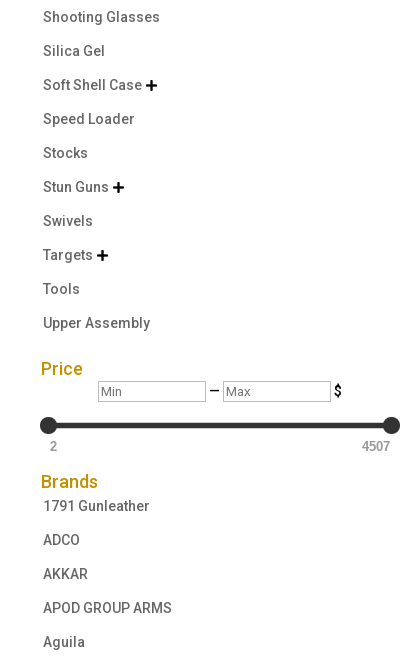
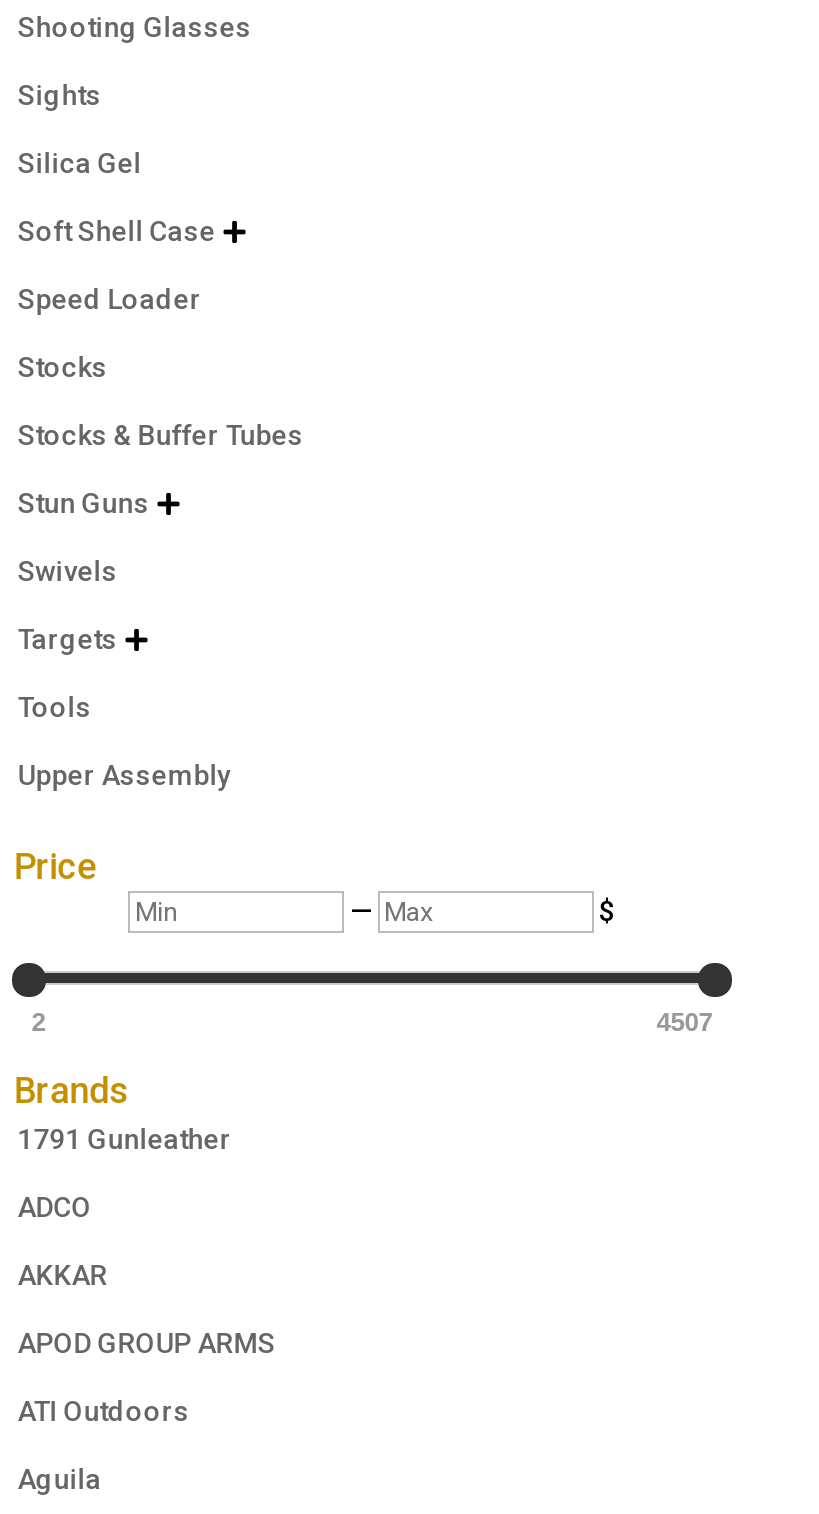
+ Sights

+ Stocks & Buffer Tubes

+ ATI Outdoors
